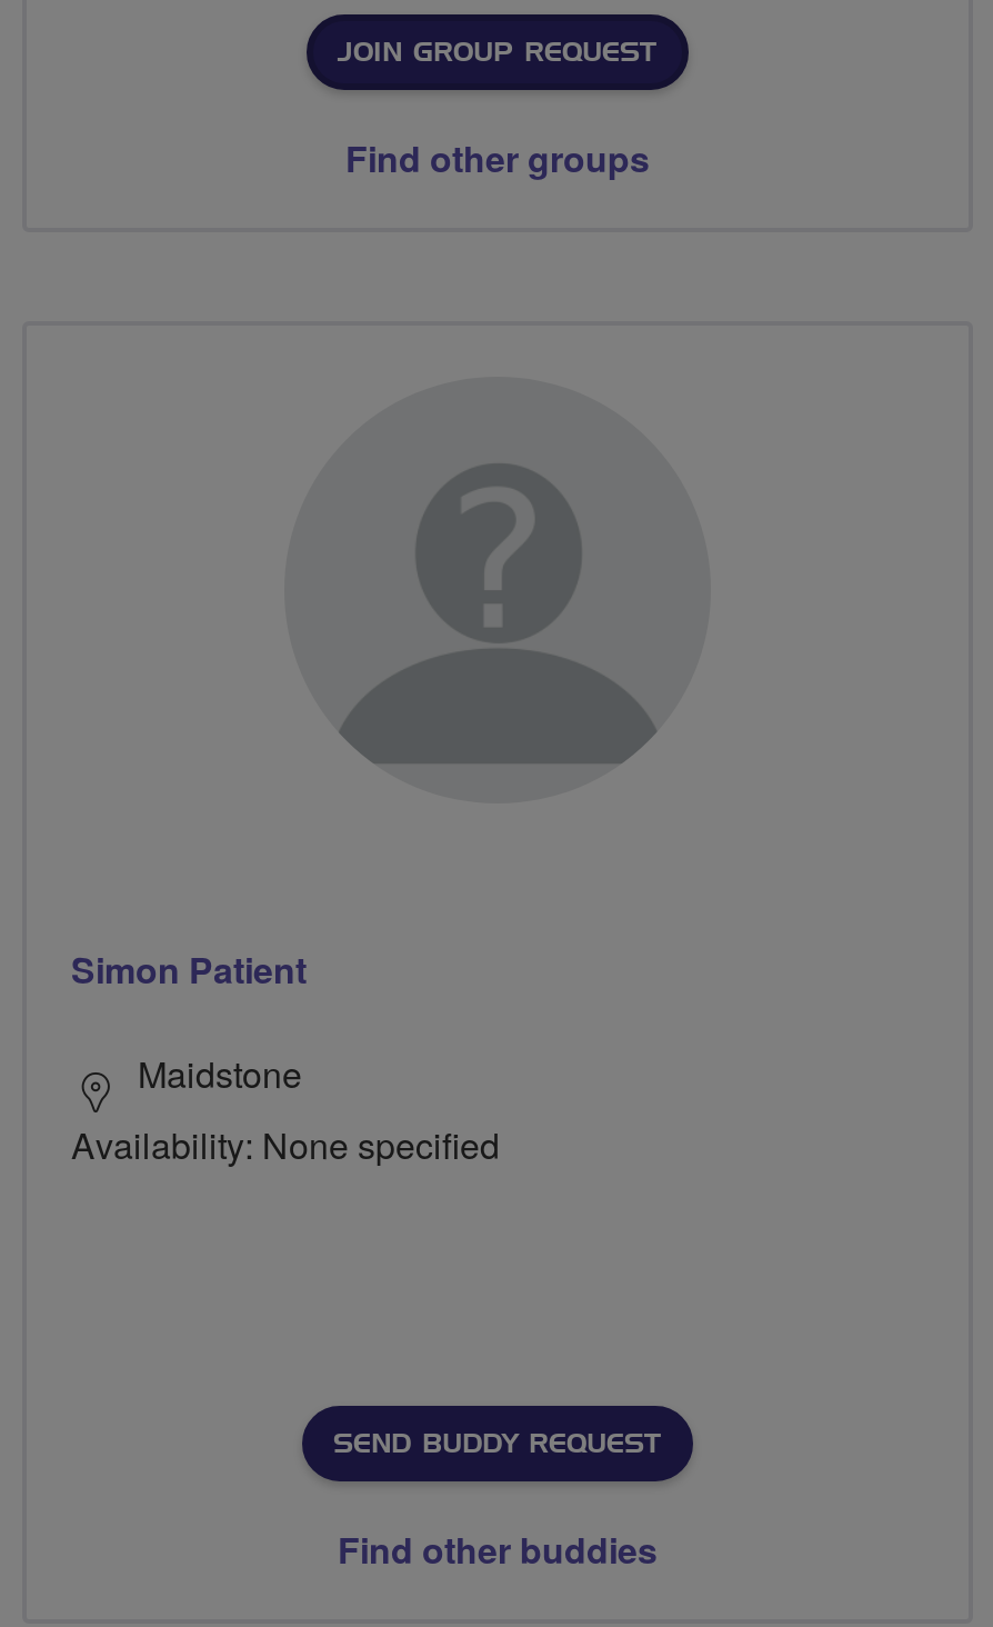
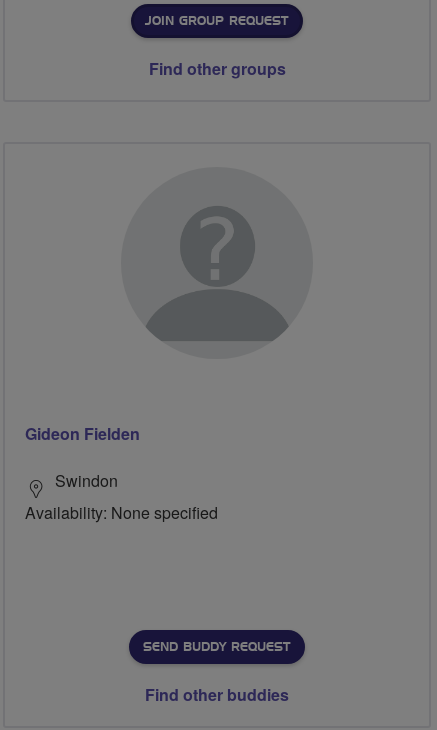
- Simon Patient
+ Gideon Fielden

- Maidstone
+ Swindon
